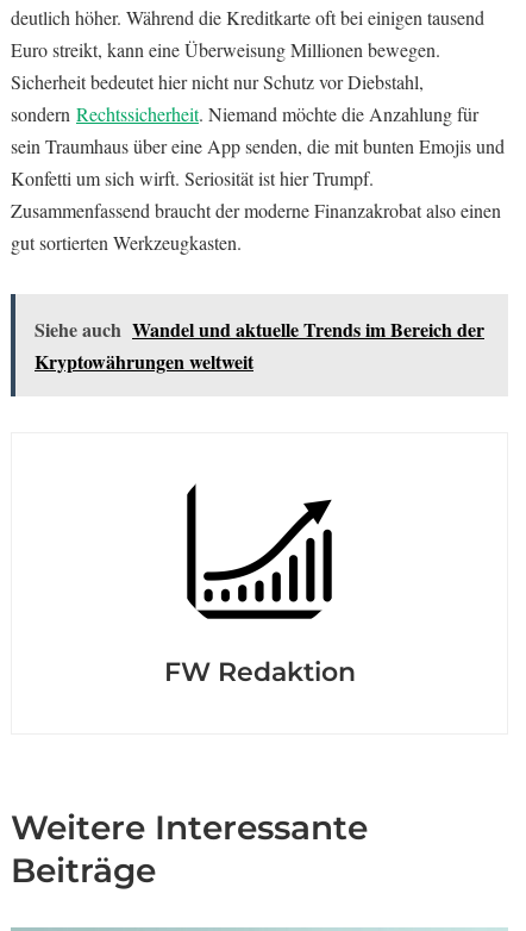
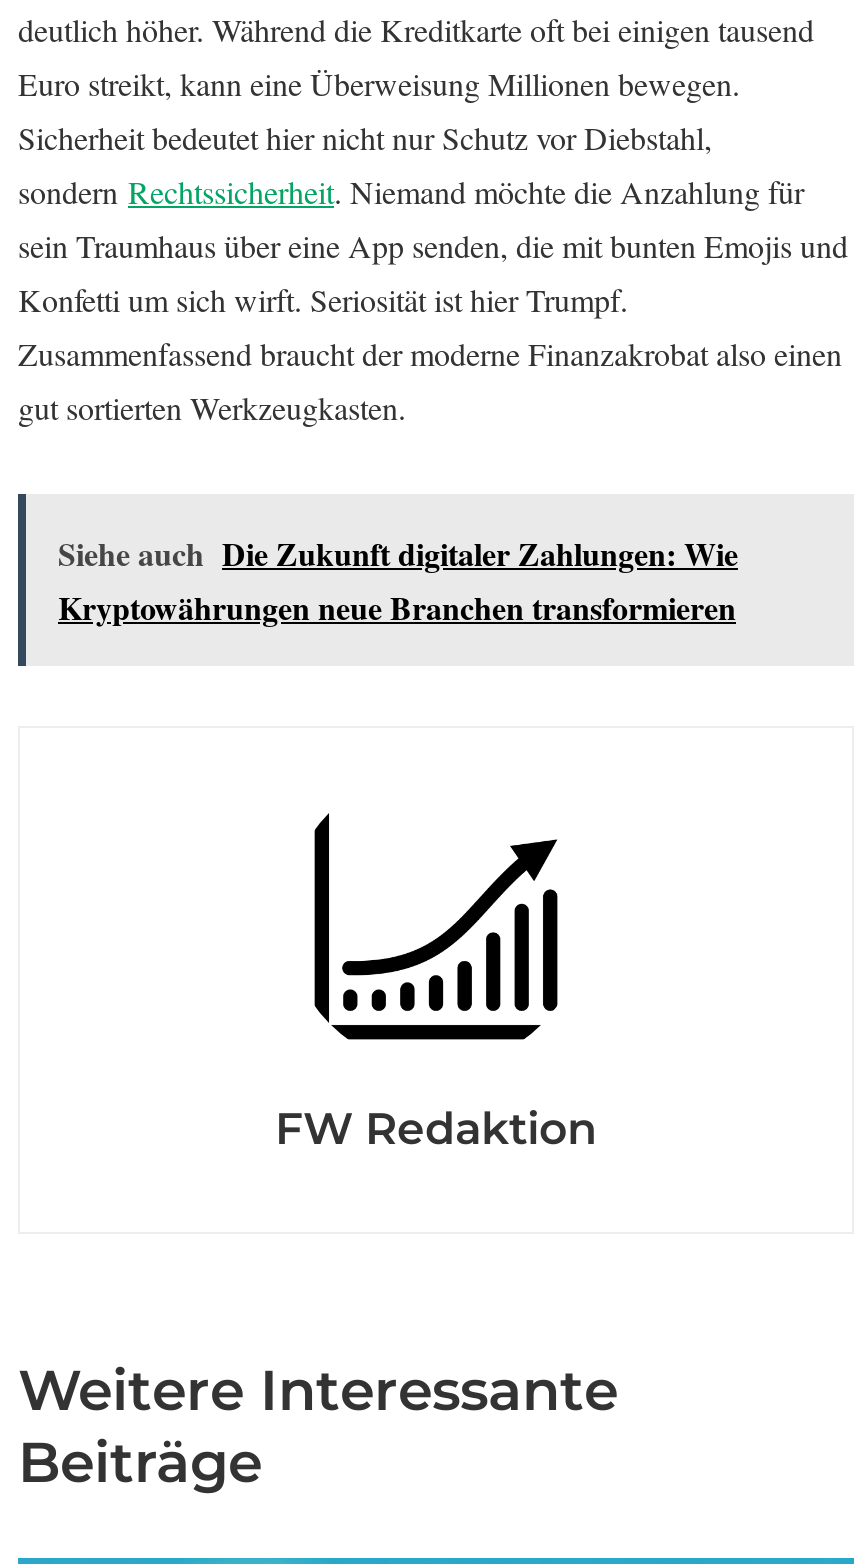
- Siehe auch Wandel und aktuelle Trends im Bereich der
- Kryptowährungen weltweit
+ Siehe auch Die Zukunft digitaler Zahlungen: Wie
+ Kryptowährungen neue Branchen transformieren
